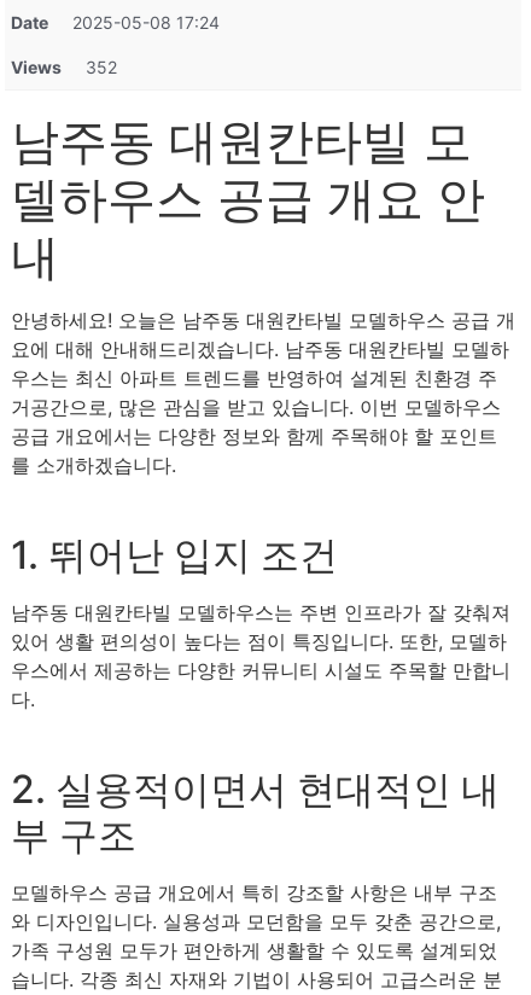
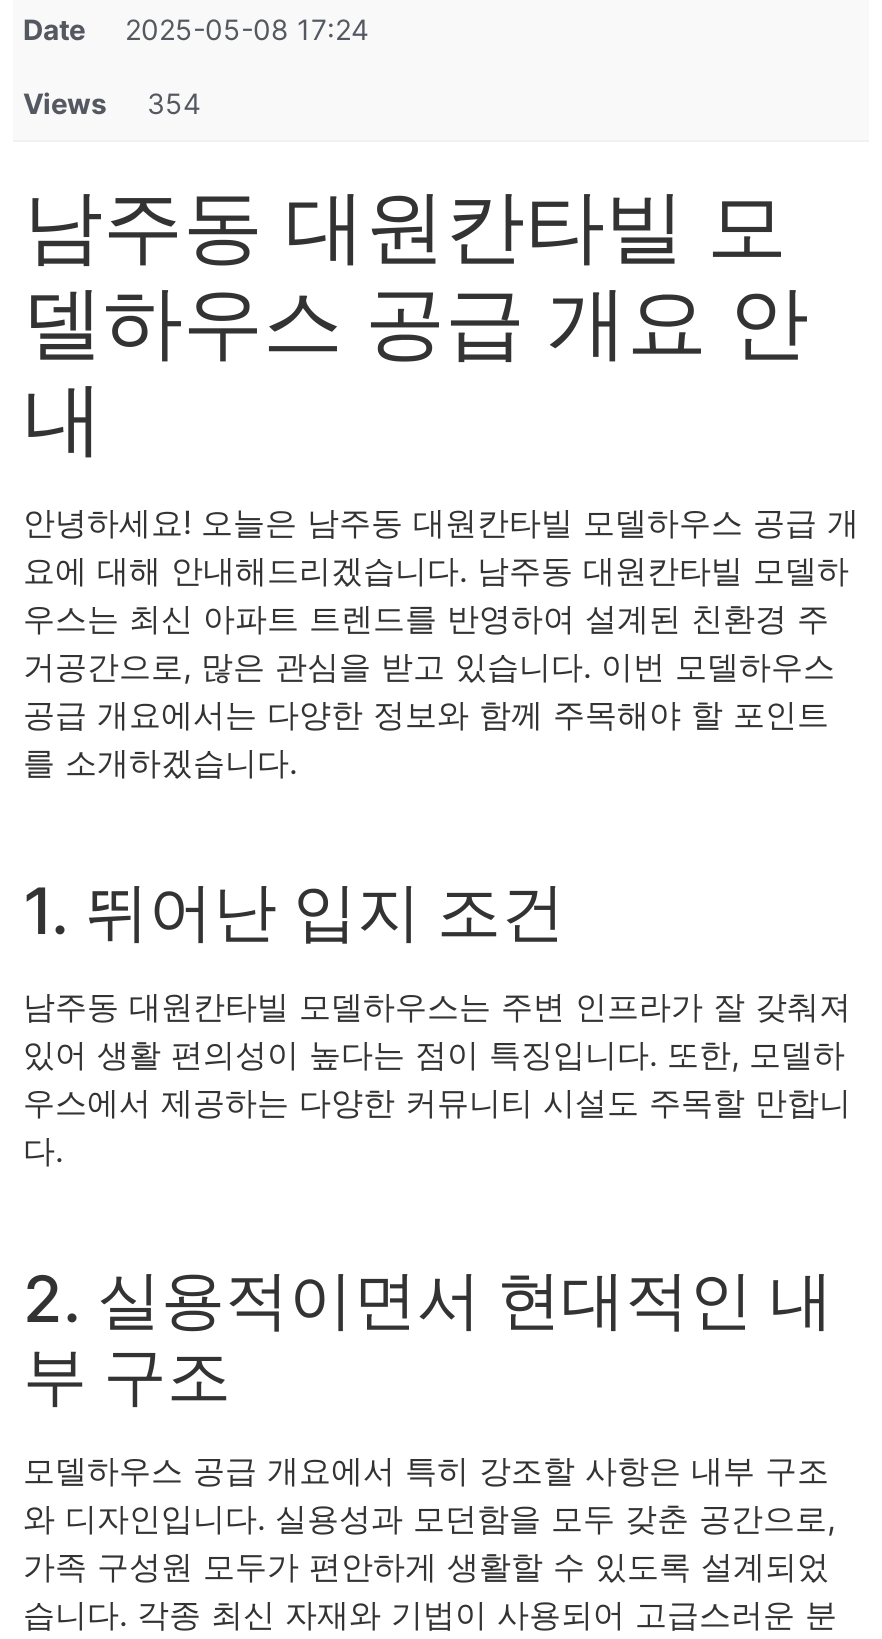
- Views 352
+ Views 354
